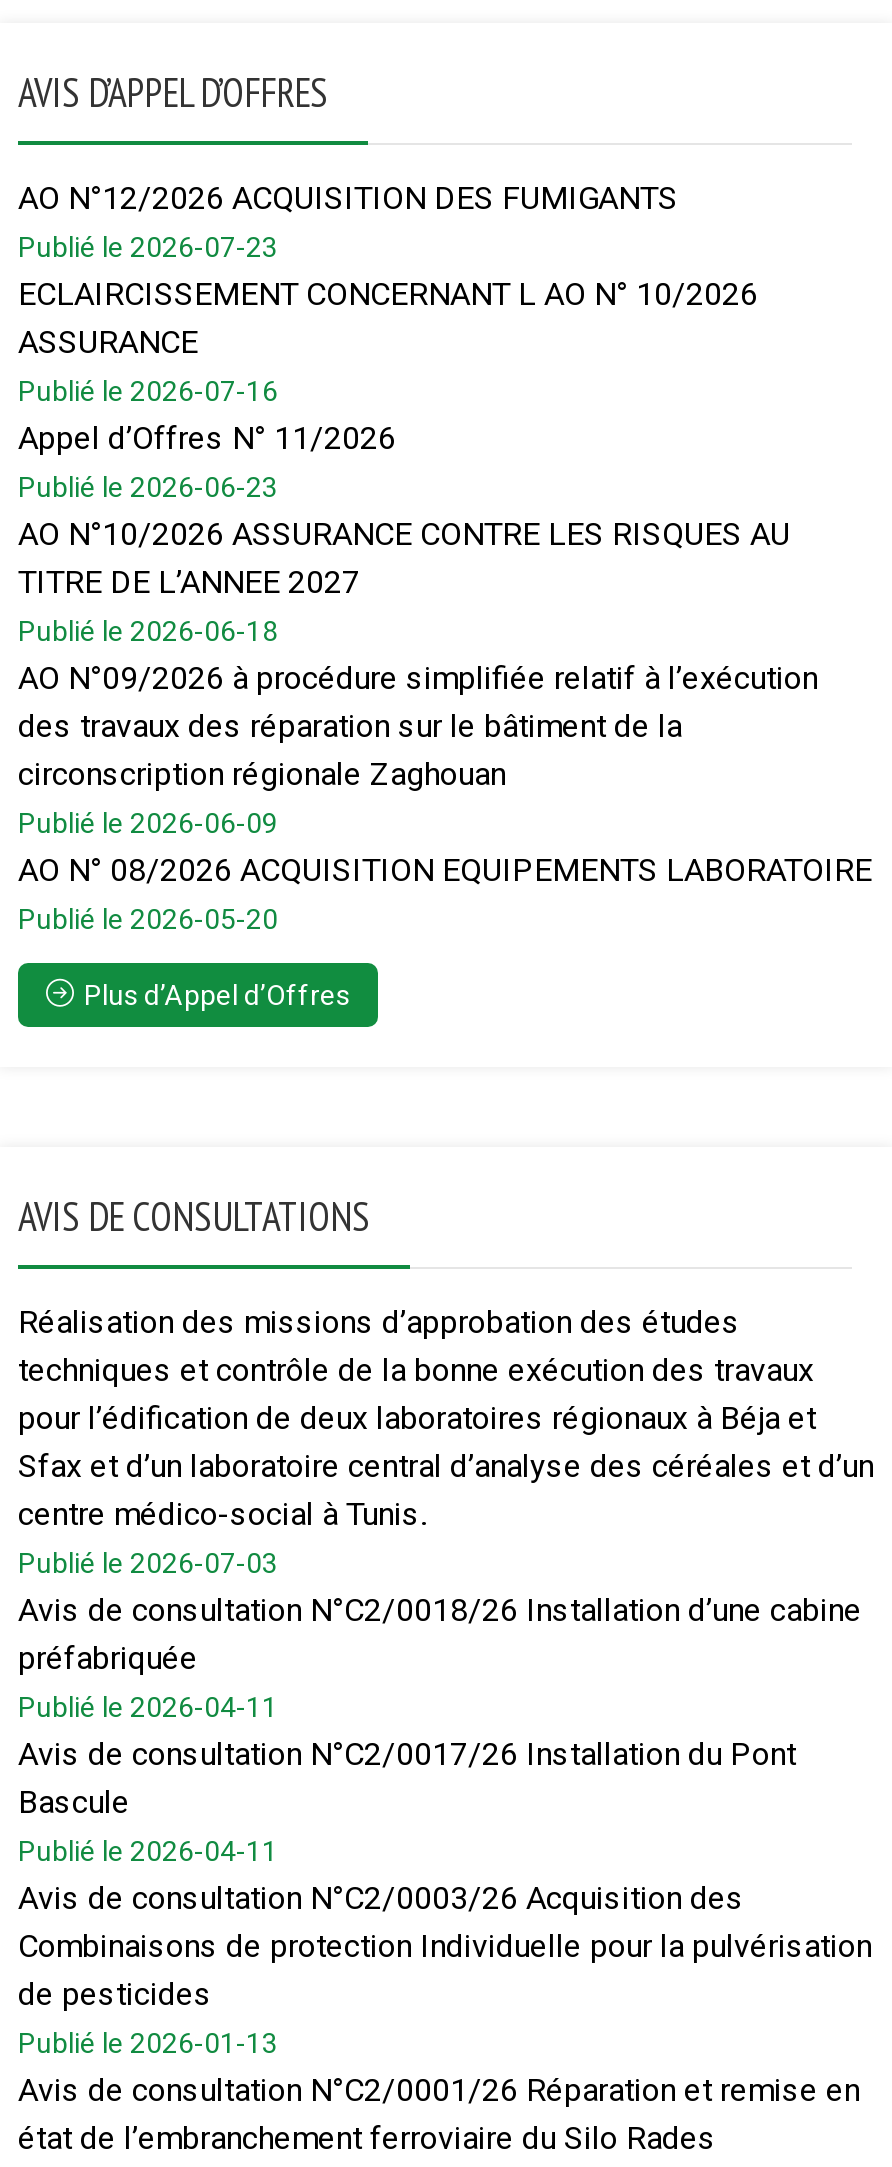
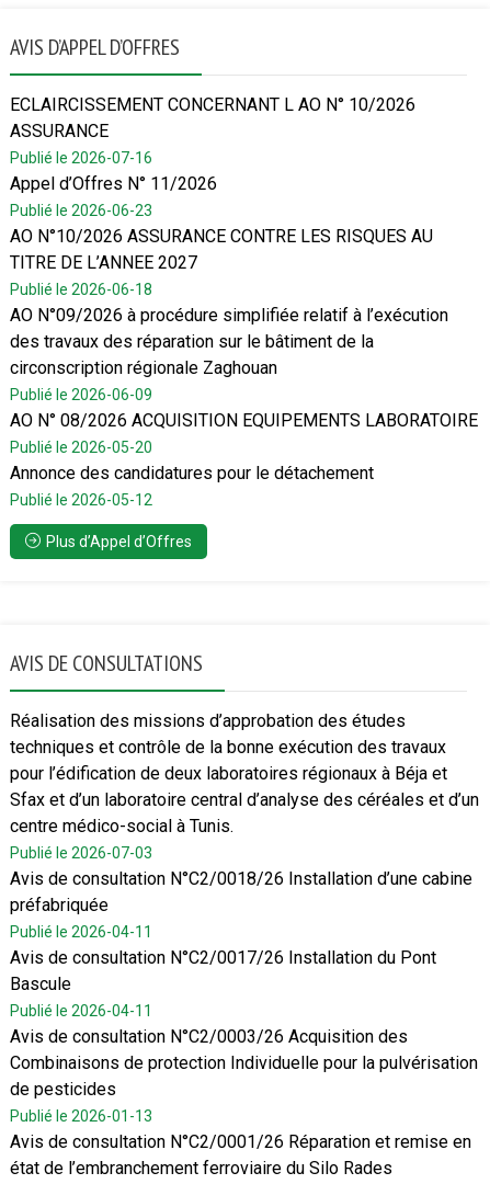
- AO N°12/2026 ACQUISITION DES FUMIGANTS
- Publié le 2026-07-23

moved up: ECLAIRCISSEMENT CONCERNANT L AO N° 10/2026 | ASSURANCE | Publié le 2026-07-16 | ... | AO N° 08/2026 ACQUISITION EQUIPEMENTS LABORATOIRE | Publié le 2026-05-20

+ Annonce des candidatures pour le détachement
+ Publié le 2026-05-12
